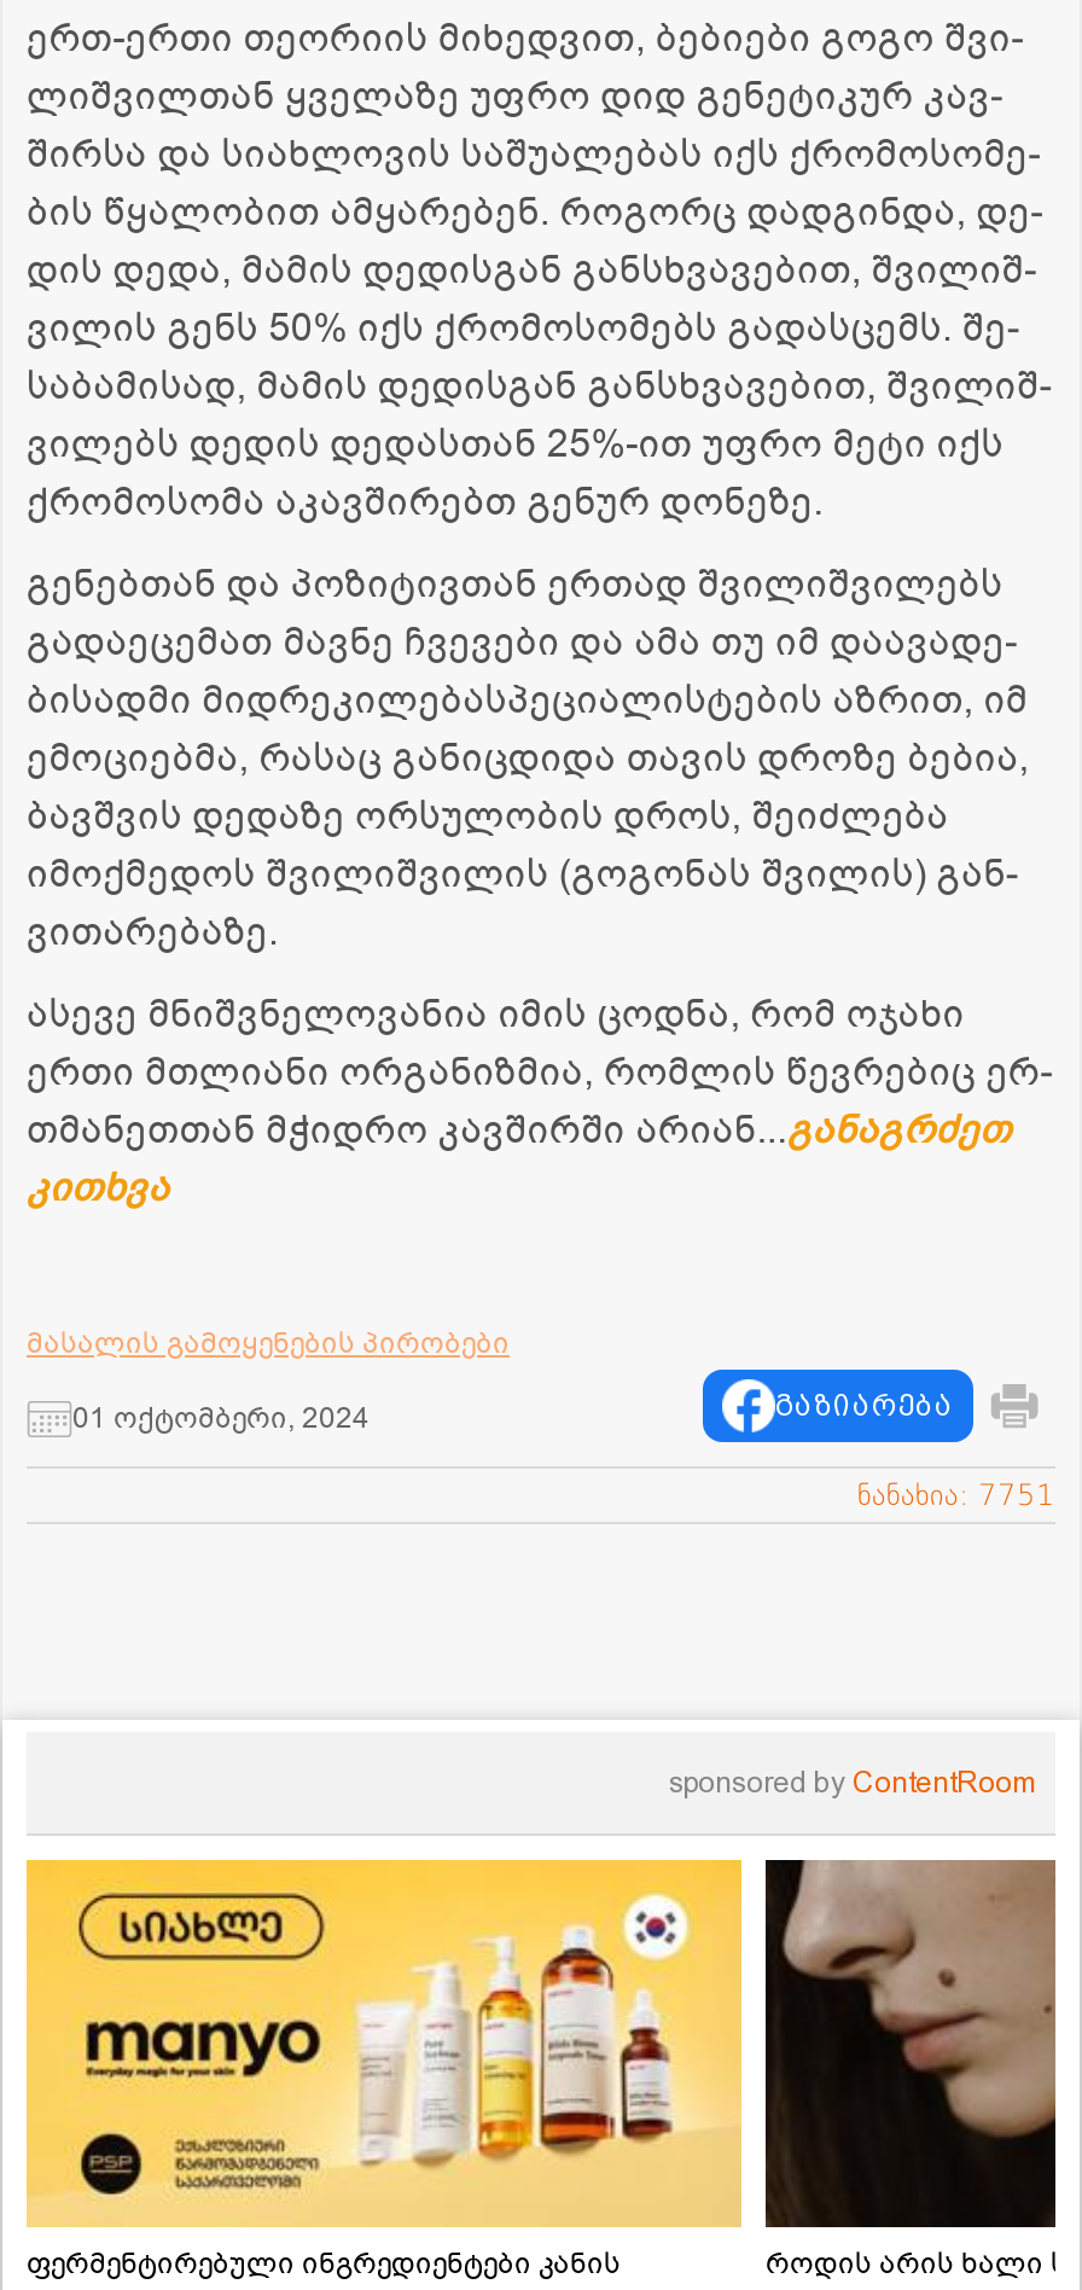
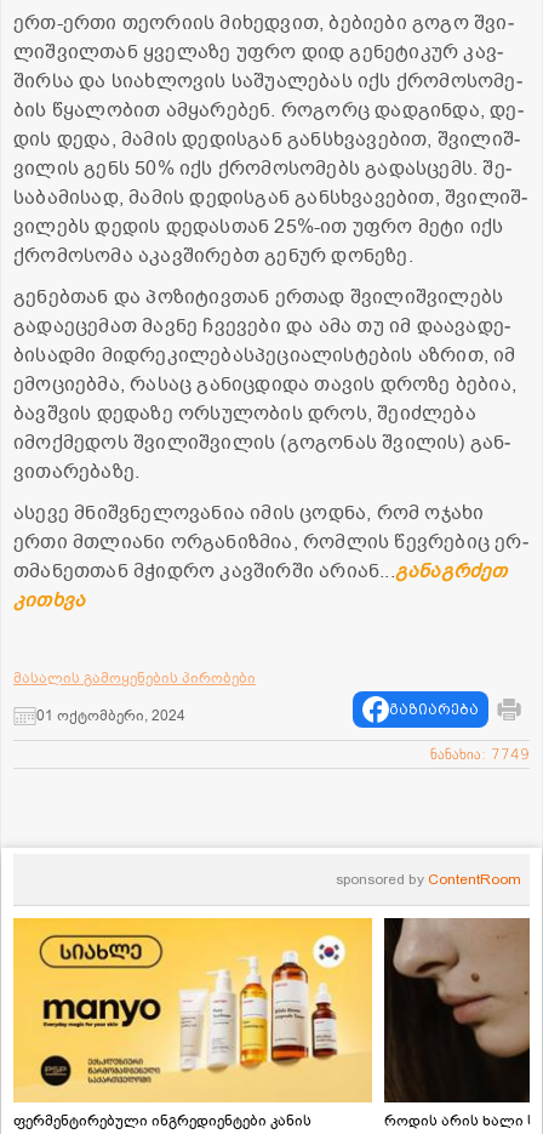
- ნანახია: 7751
+ ნანახია: 7749
